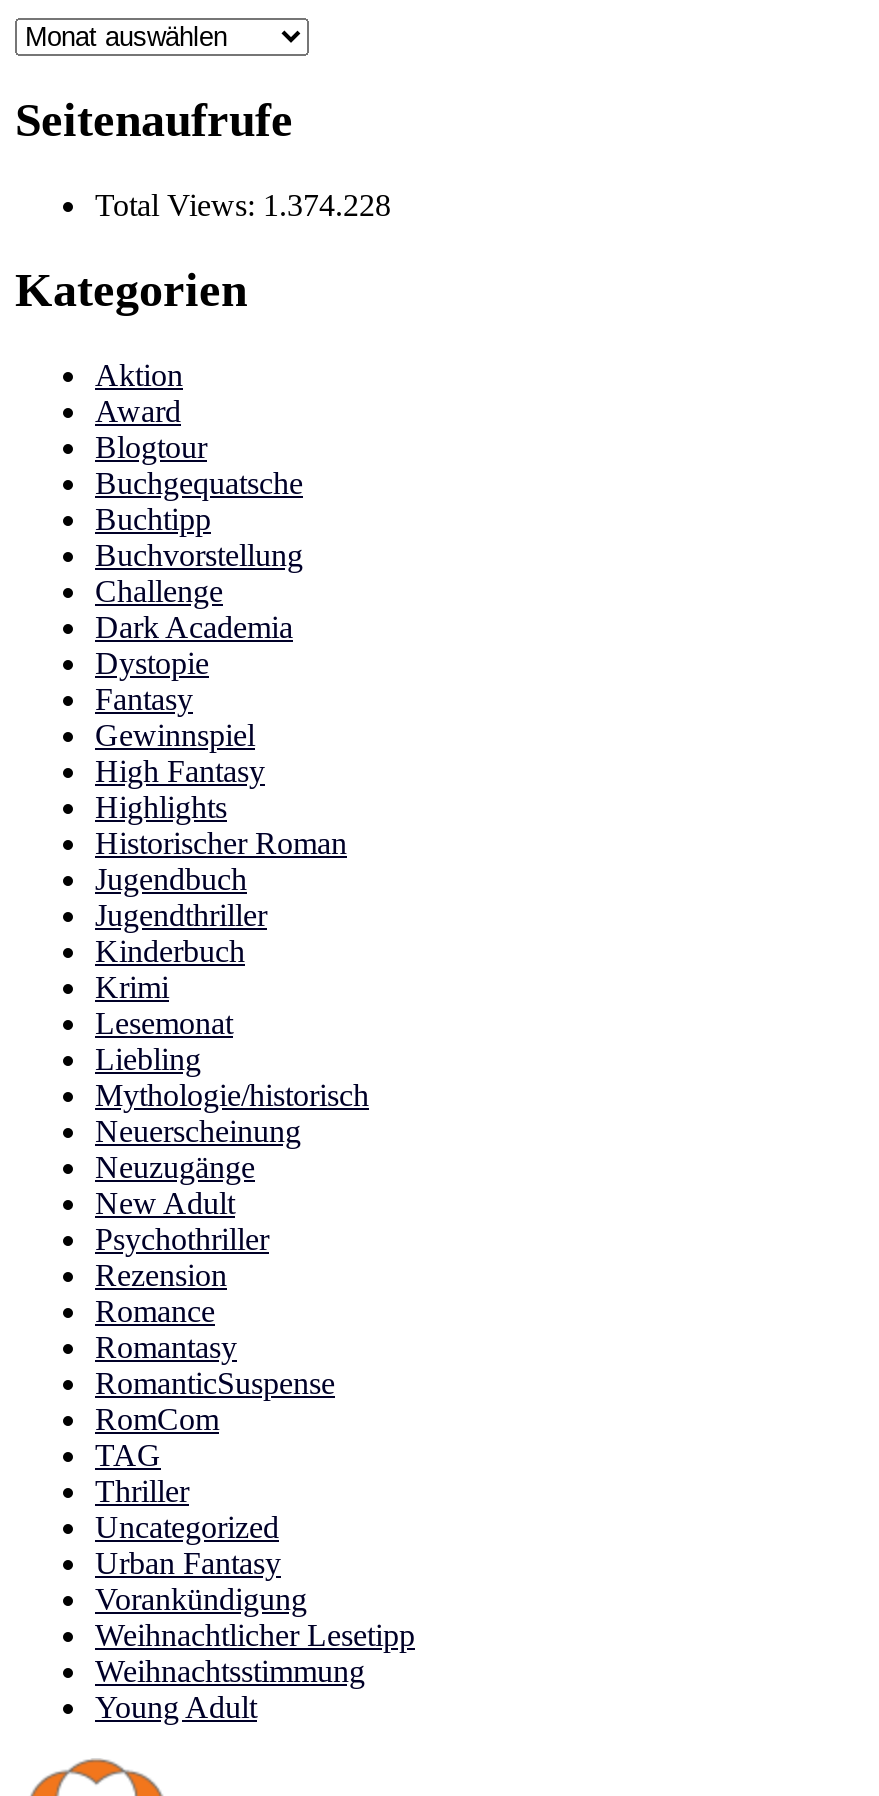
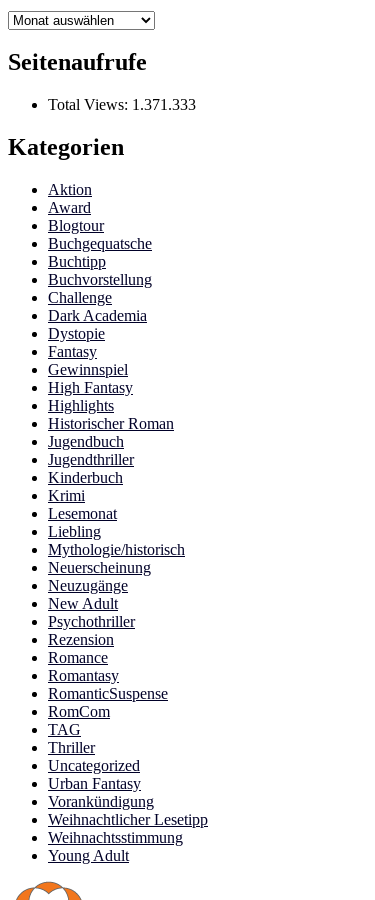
- Total Views: 1.374.228
+ Total Views: 1.371.333
